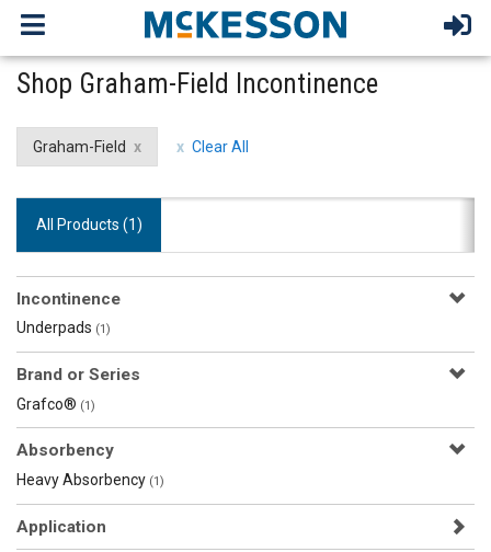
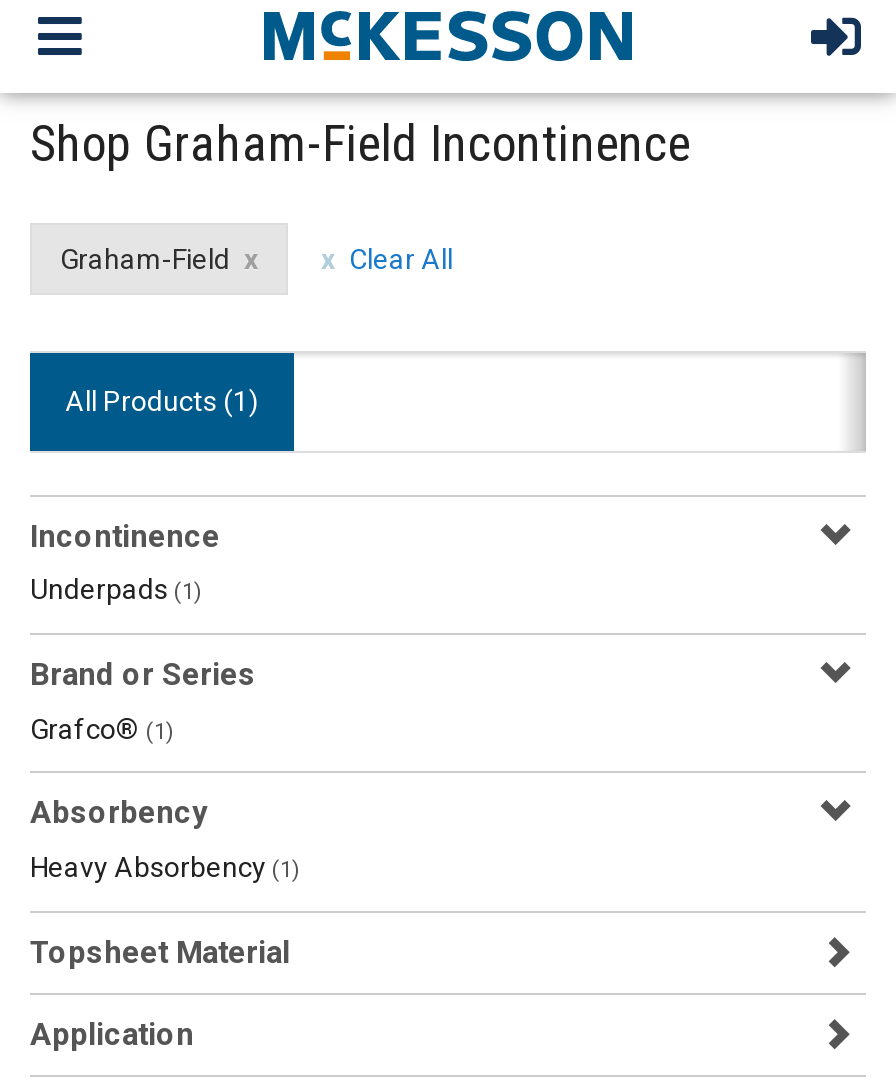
+ Topsheet Material
